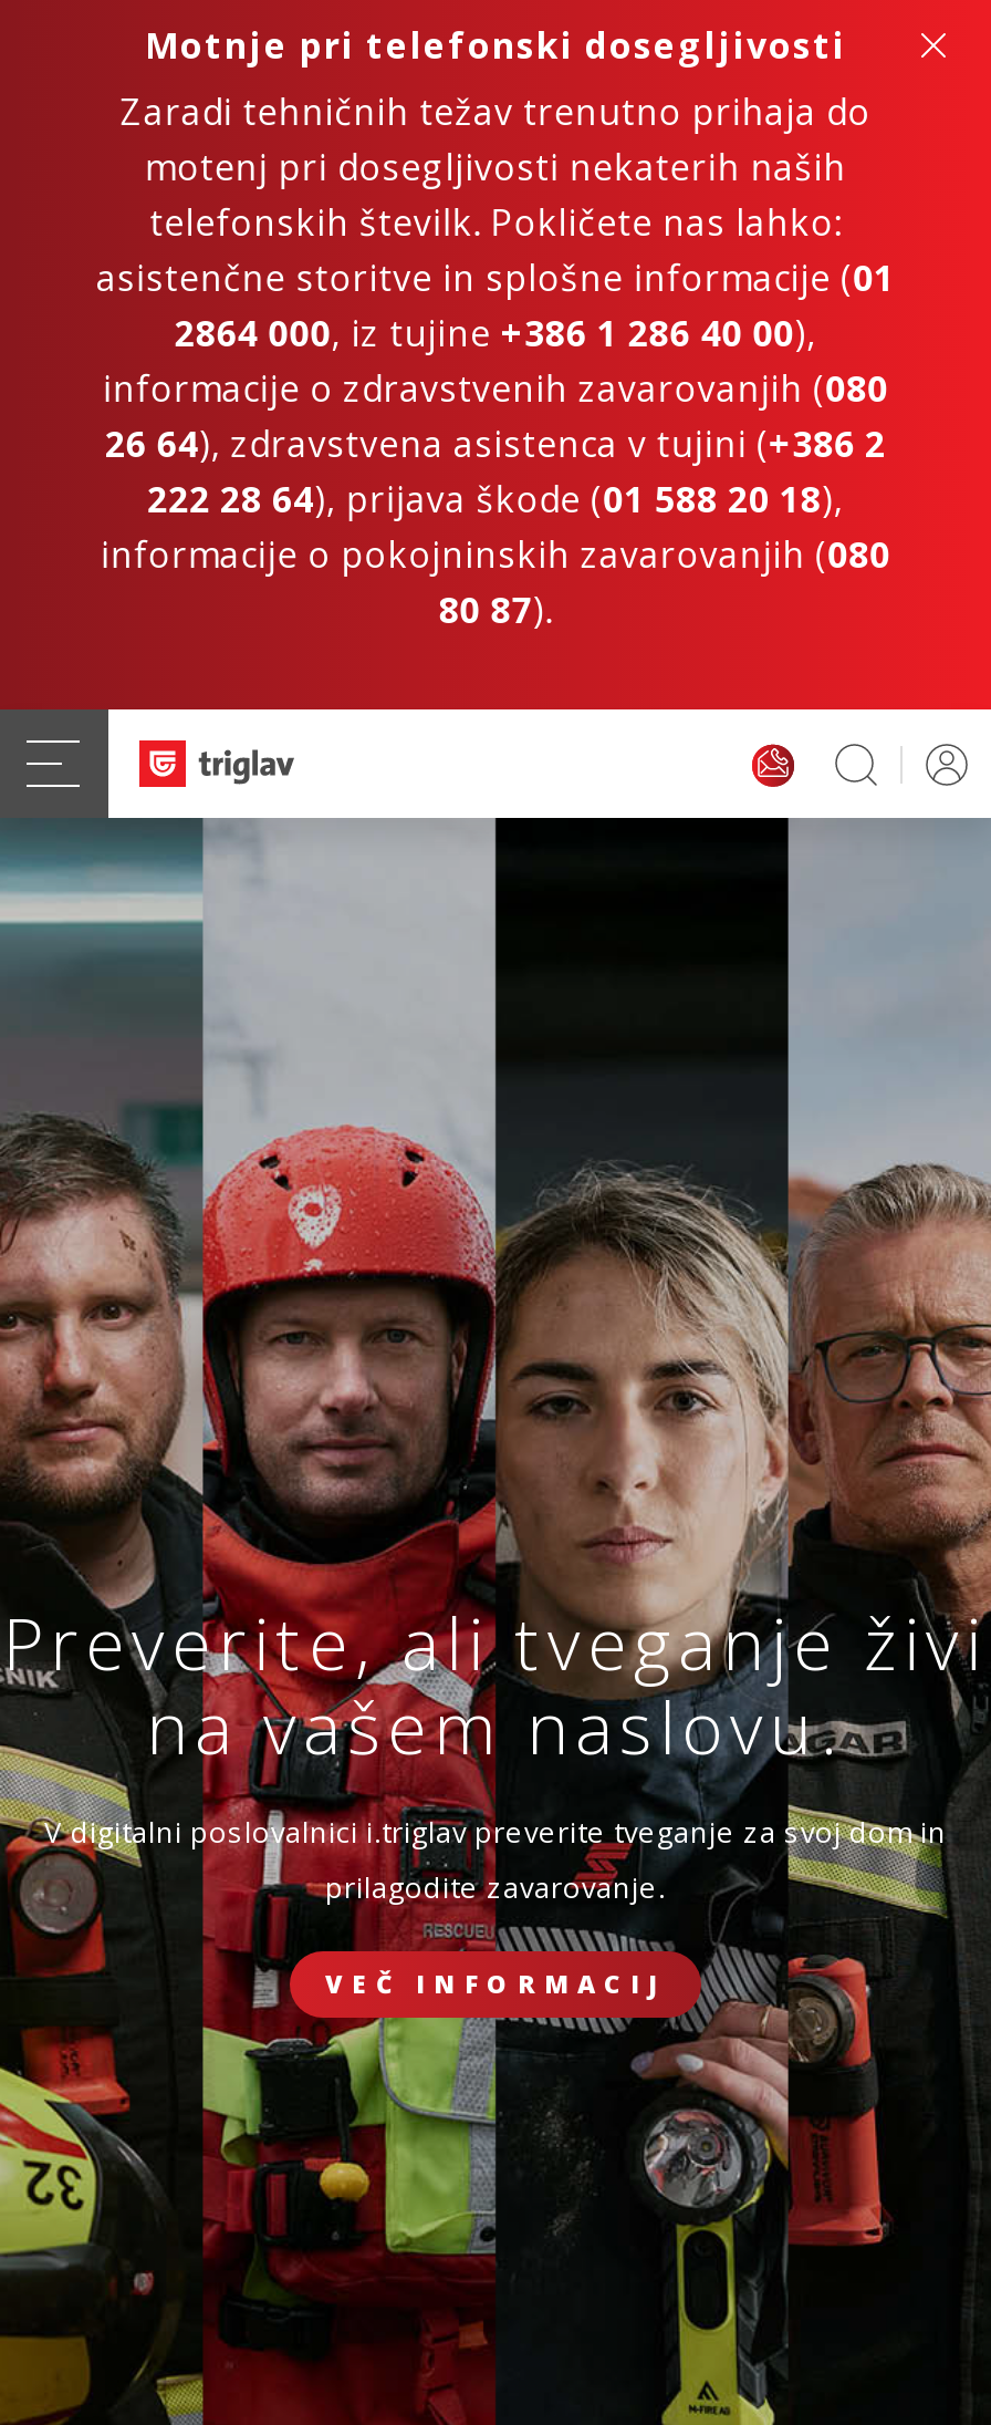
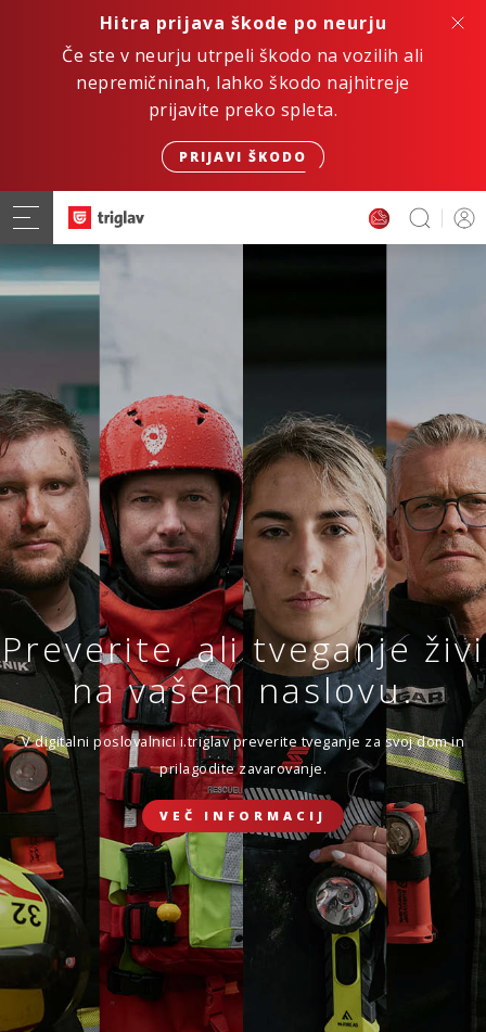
- Motnje pri telefonski dosegljivosti
- Zaradi tehničnih težav trenutno prihaja do
- motenj pri dosegljivosti nekaterih naših
- telefonskih številk. Pokličete nas lahko:
- asistenčne storitve in splošne informacije (01
- 2864 000, iz tujine +386 1 286 40 00),
- informacije o zdravstvenih zavarovanjih (080
- 26 64), zdravstvena asistenca v tujini (+386 2
- 222 28 64), prijava škode (01 588 20 18),
- informacije o pokojninskih zavarovanjih (080
- 80 87).
+ Hitra prijava škode po neurju
+ Če ste v neurju utrpeli škodo na vozilih ali
+ nepremičninah, lahko škodo najhitreje
+ prijavite preko spleta.
+ PRIJAVI ŠKODO
